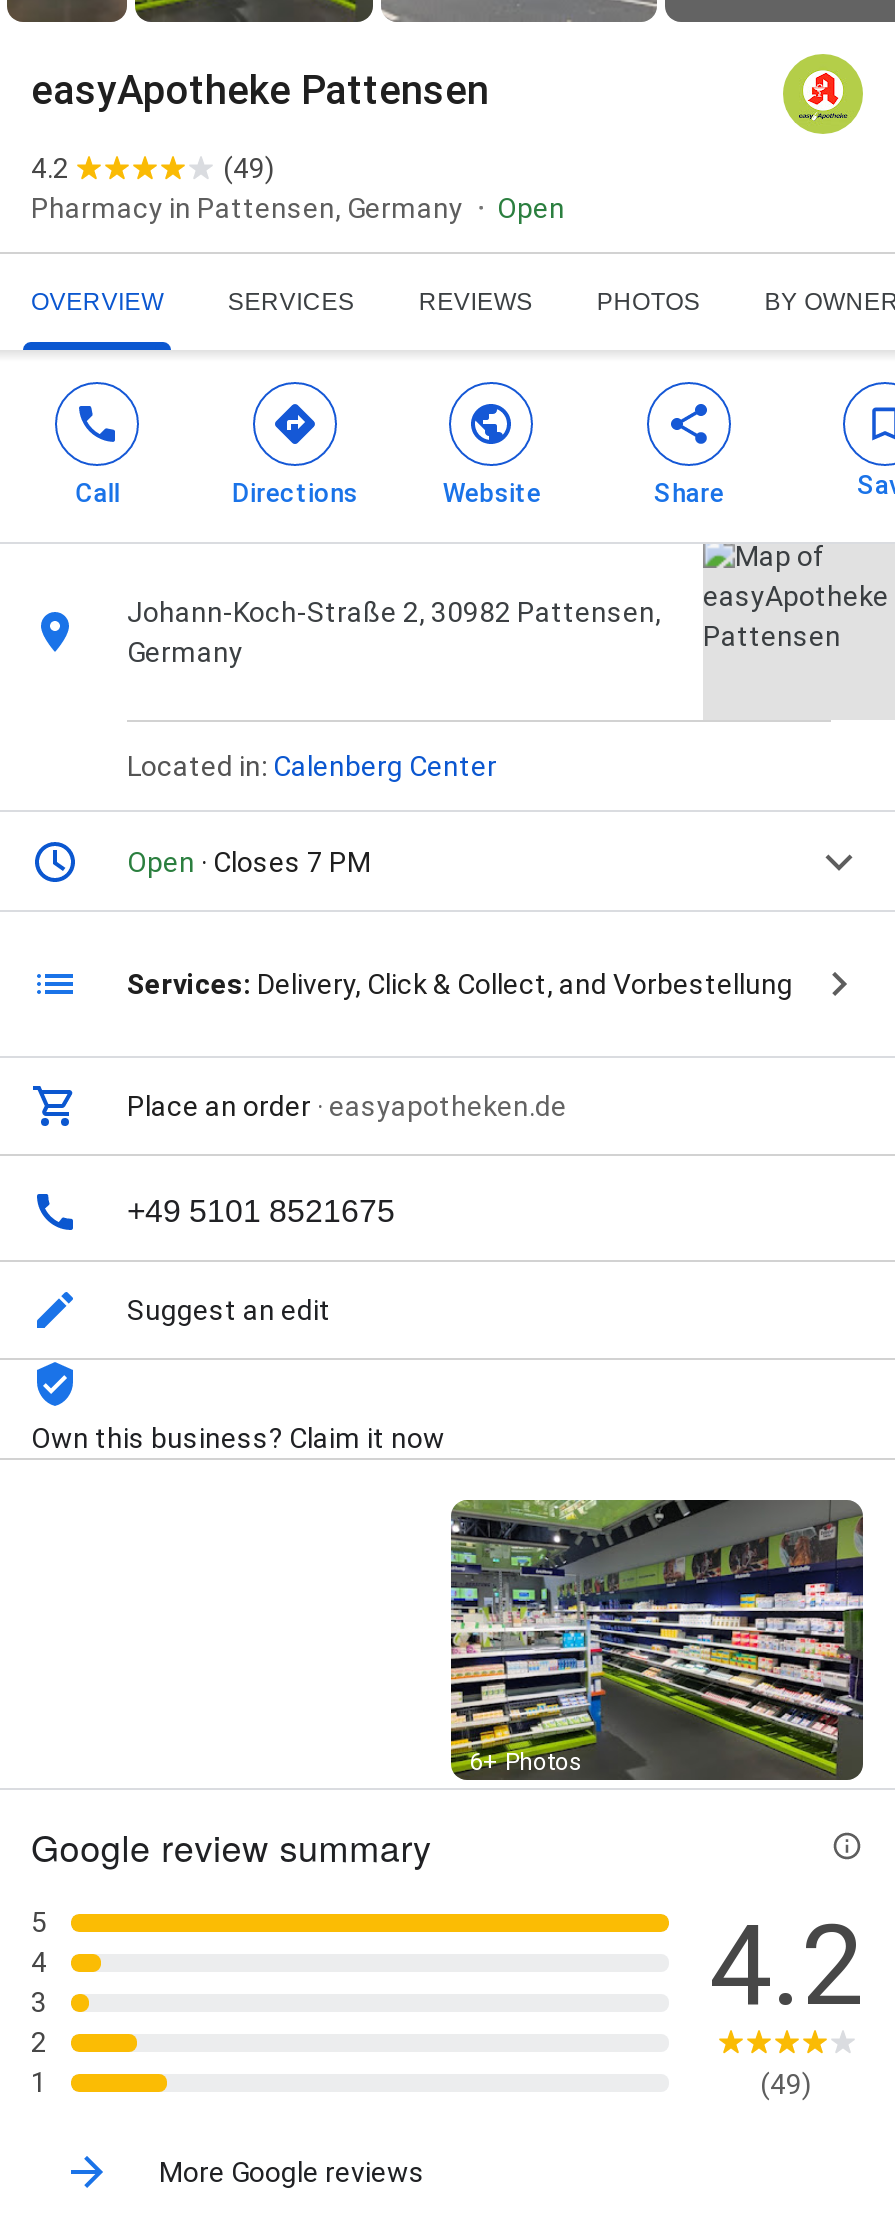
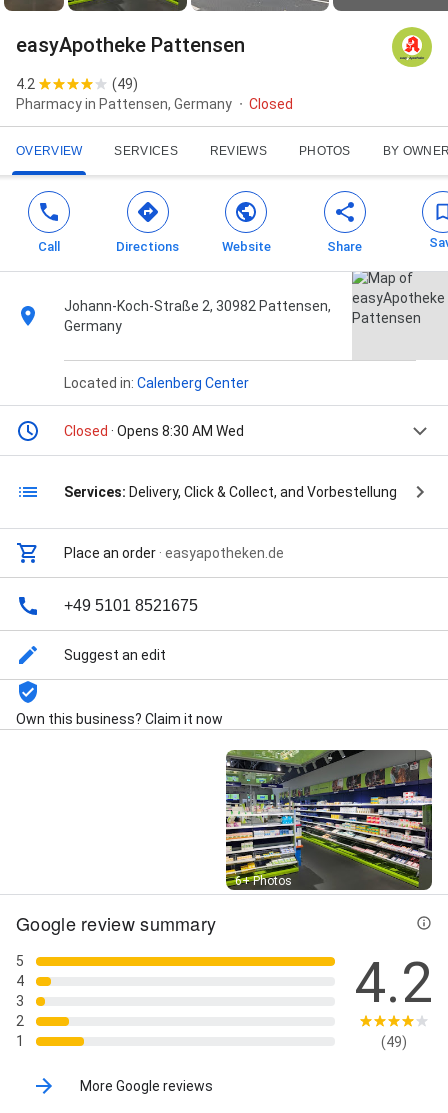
- Open
+ Closed

- Open · Closes 7 PM
+ Closed · Opens 8:30 AM Wed
